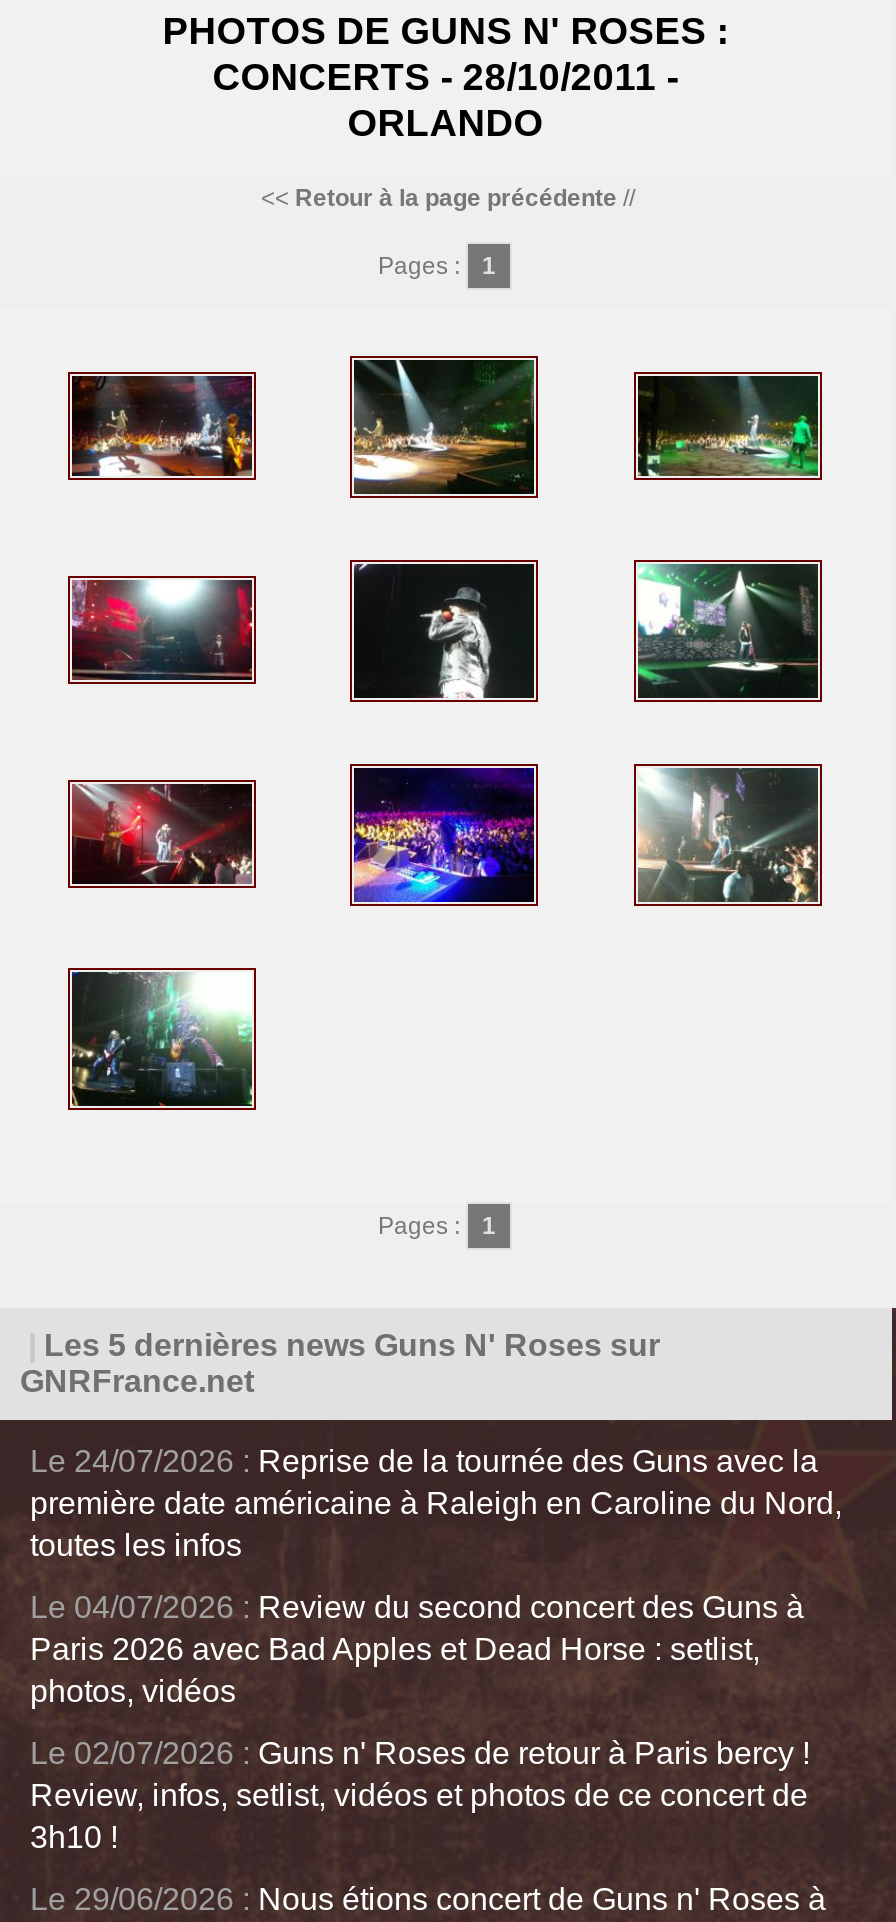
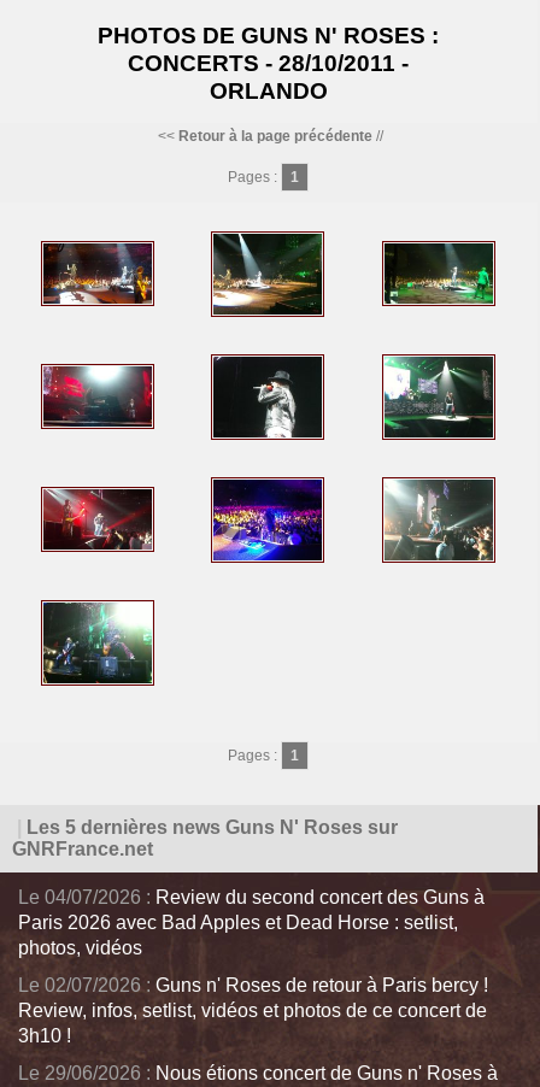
- Le 24/07/2026 : Reprise de la tournée des Guns avec la
- première date américaine à Raleigh en Caroline du Nord,
- toutes les infos
